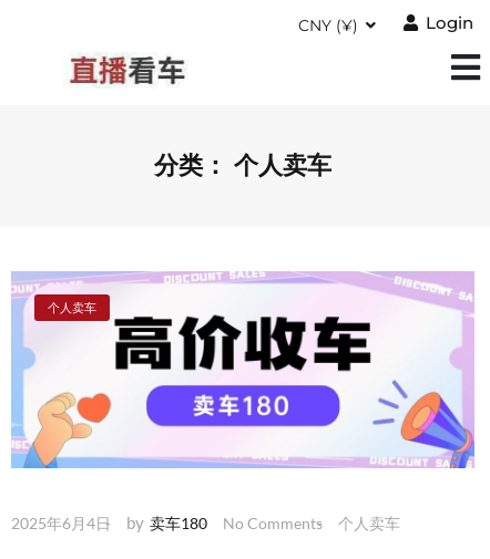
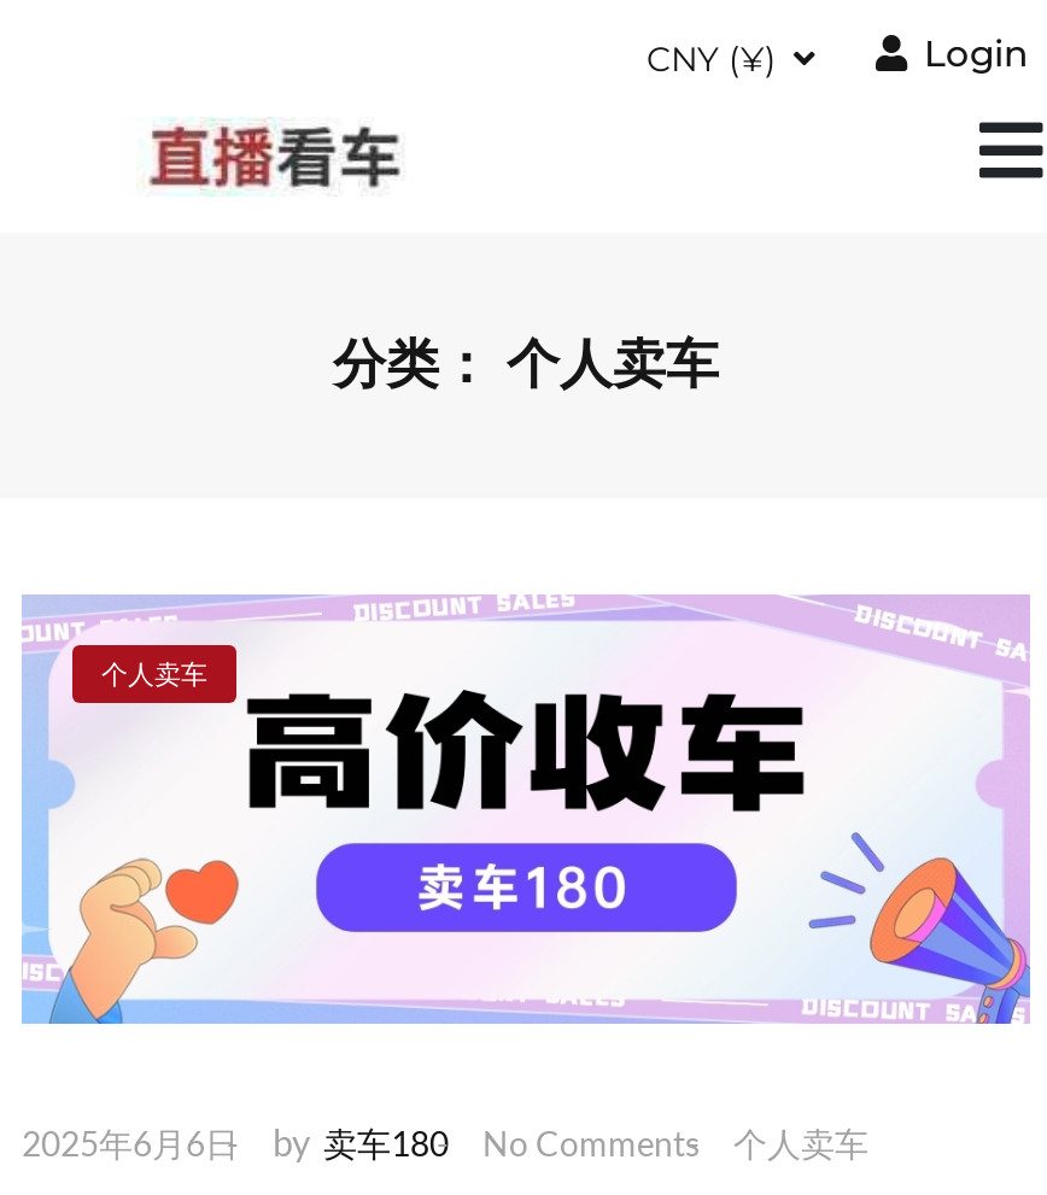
- 2025年6月4日 by 卖车180 No Comments 个人卖车
+ 2025年6月6日 by 卖车180 No Comments 个人卖车
